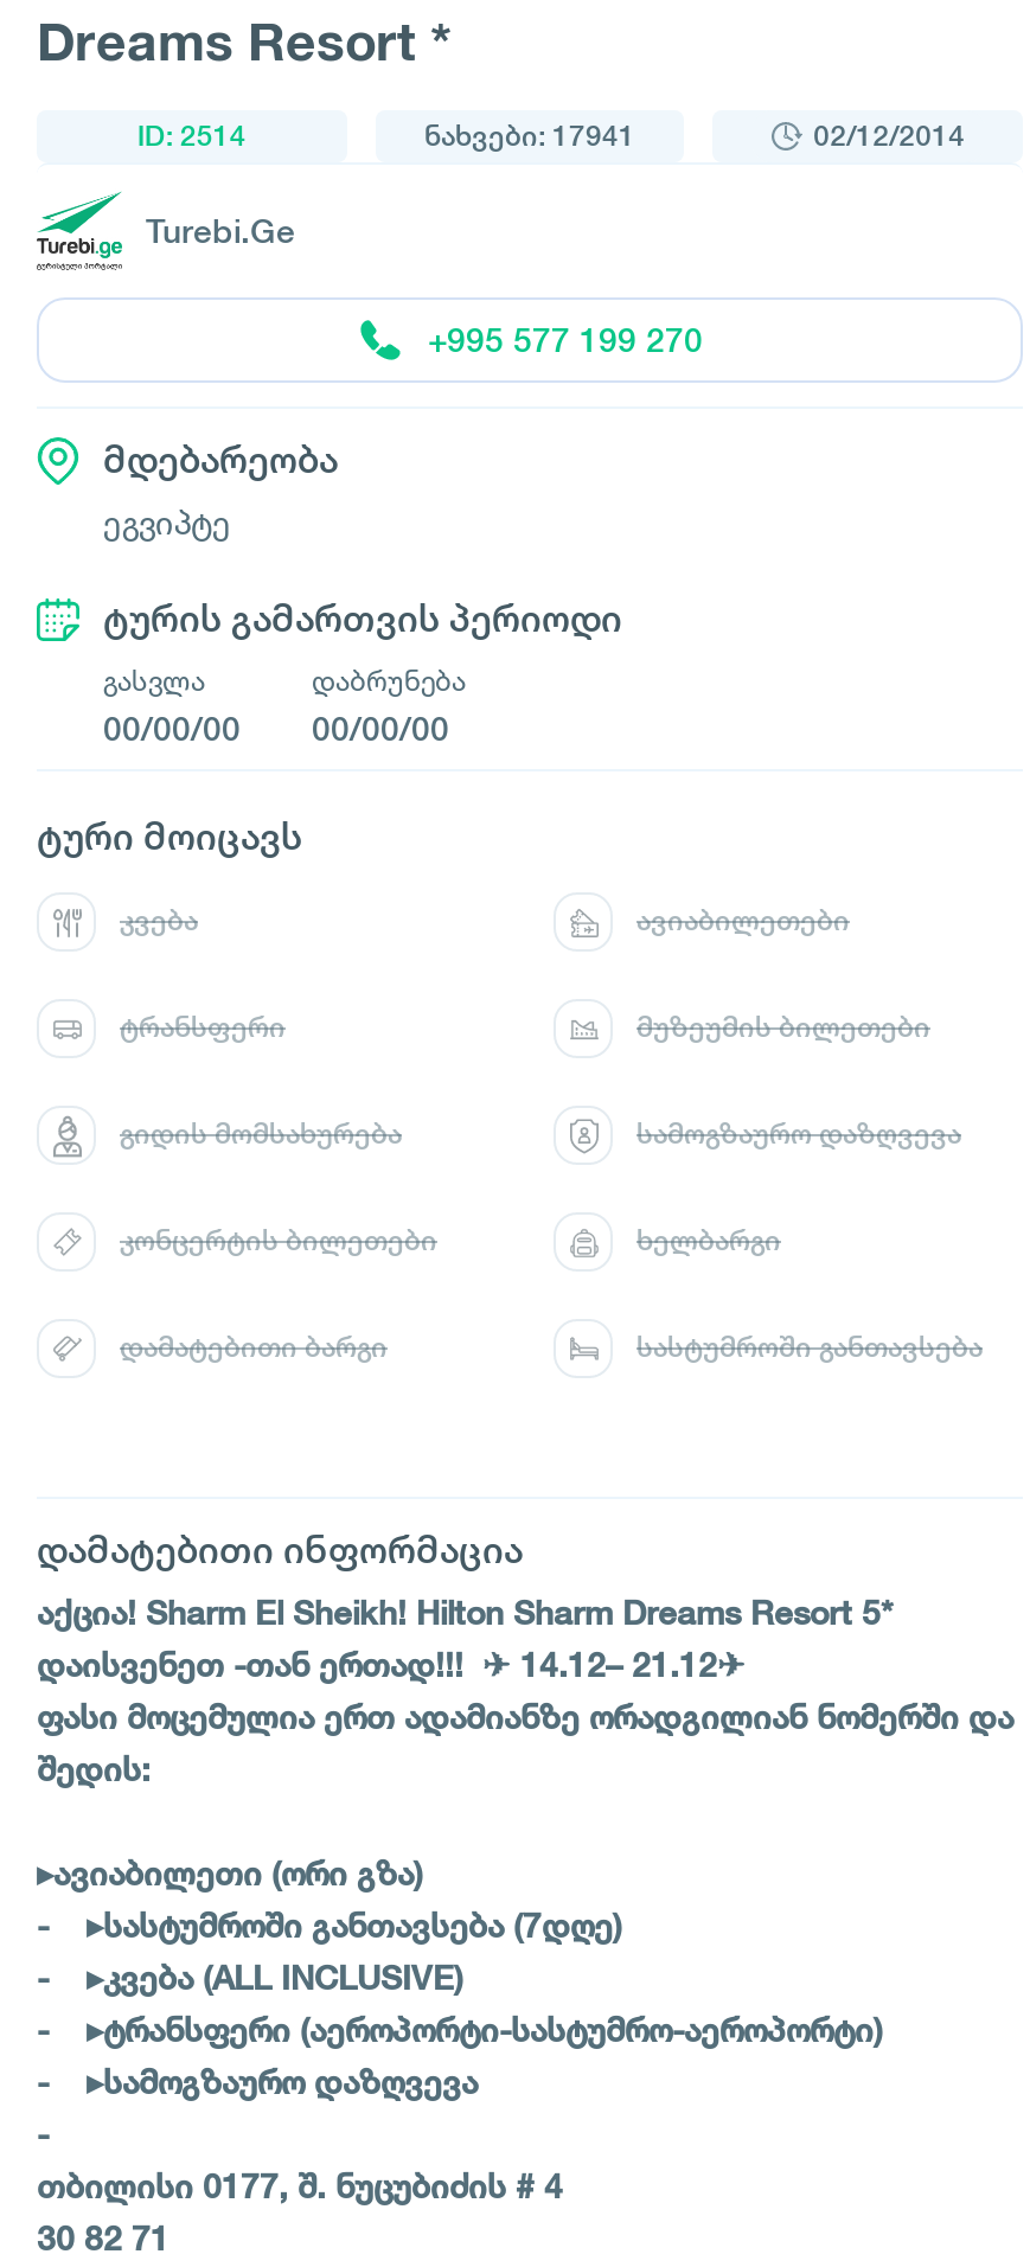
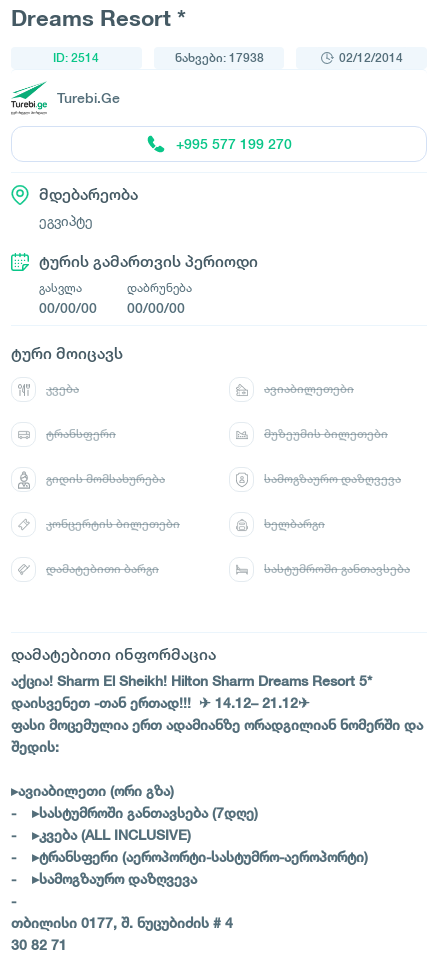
- ნახვები: 17941
+ ნახვები: 17938
